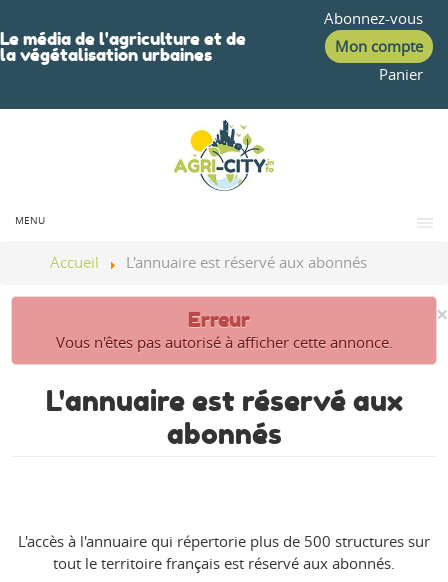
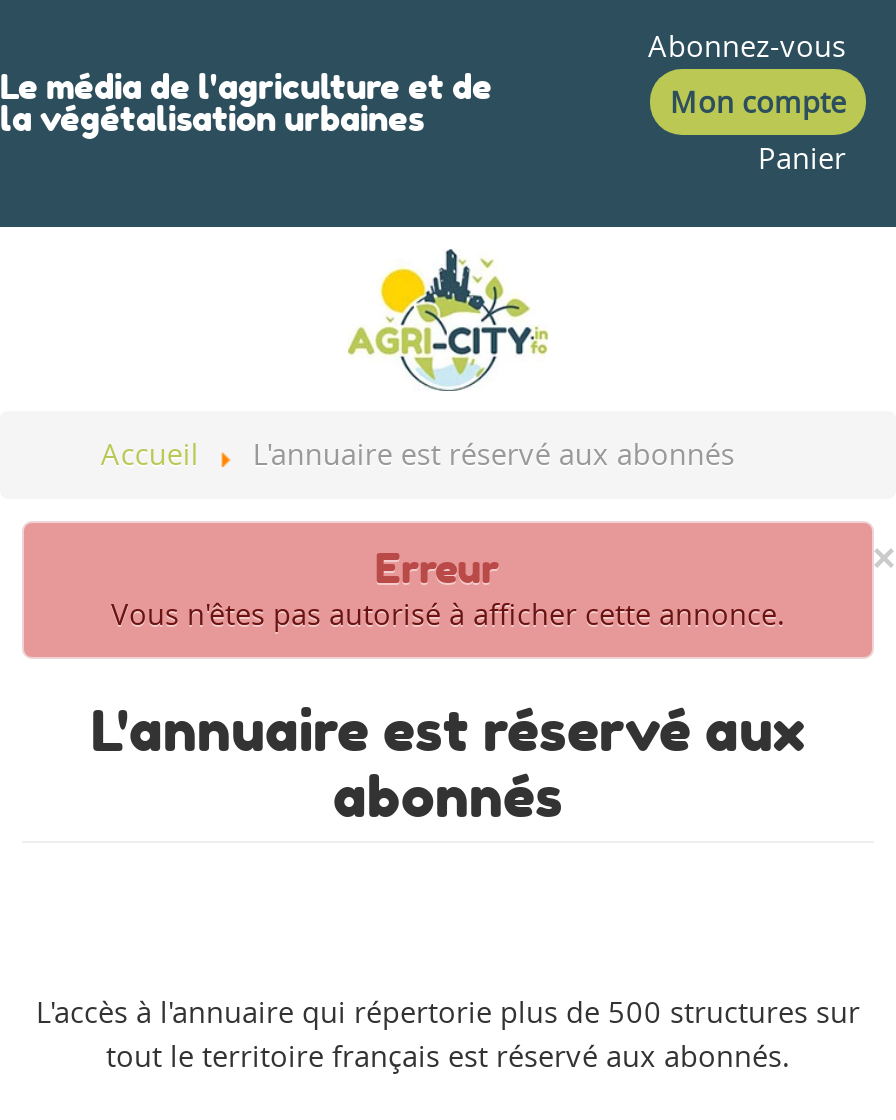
- MENU
